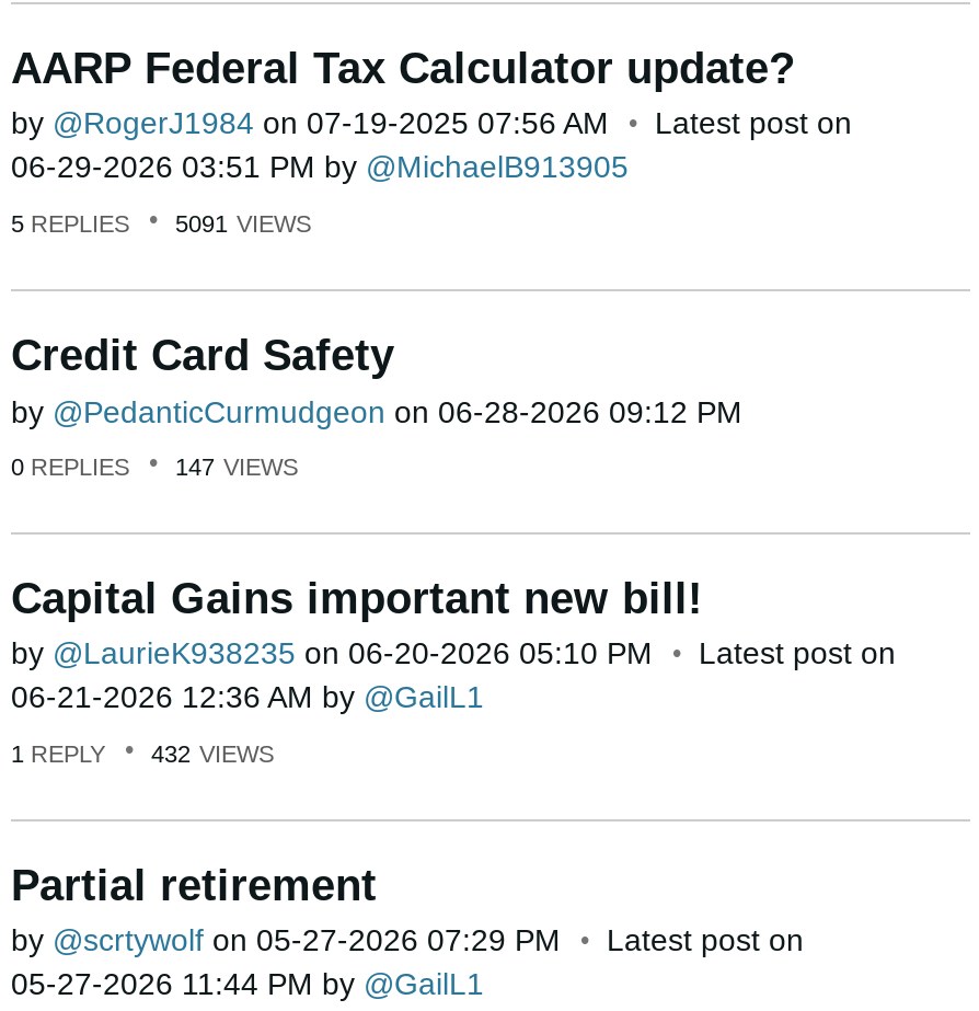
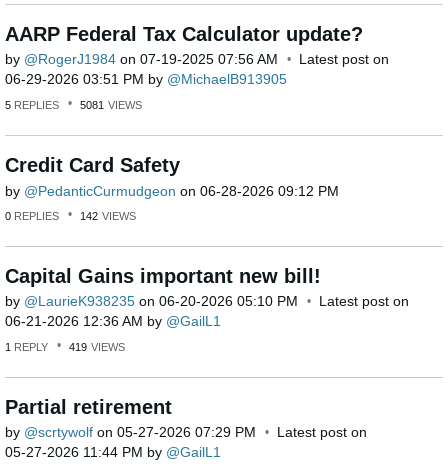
- 5 REPLIES 5091 VIEWS
+ 5 REPLIES 5081 VIEWS

- 0 REPLIES 147 VIEWS
+ 0 REPLIES 142 VIEWS

- 1 REPLY 432 VIEWS
+ 1 REPLY 419 VIEWS
